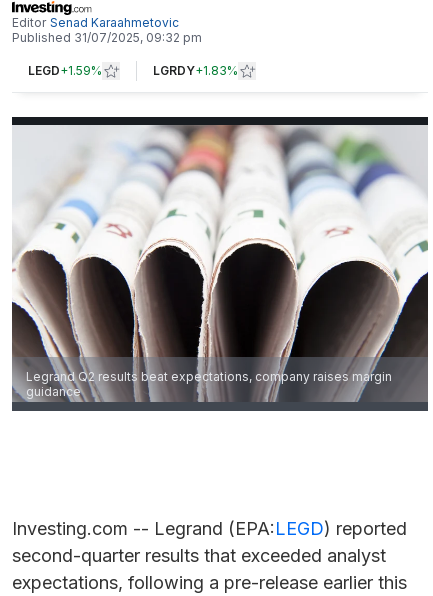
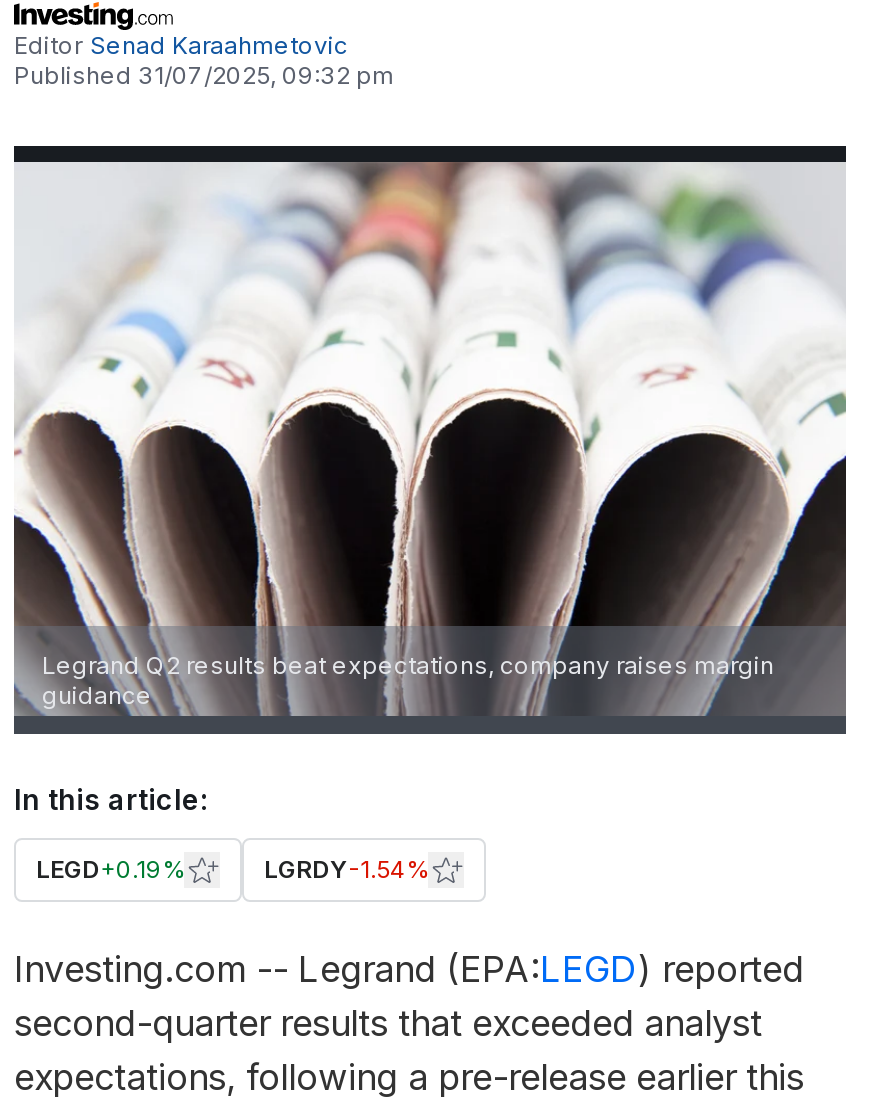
- LEGD+1.59%
- LGRDY+1.83%

+ In this article:
+ LEGD+0.19%
+ LGRDY-1.54%
